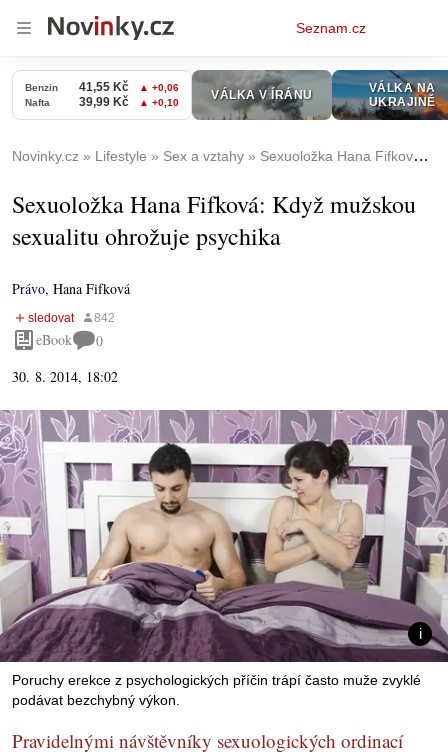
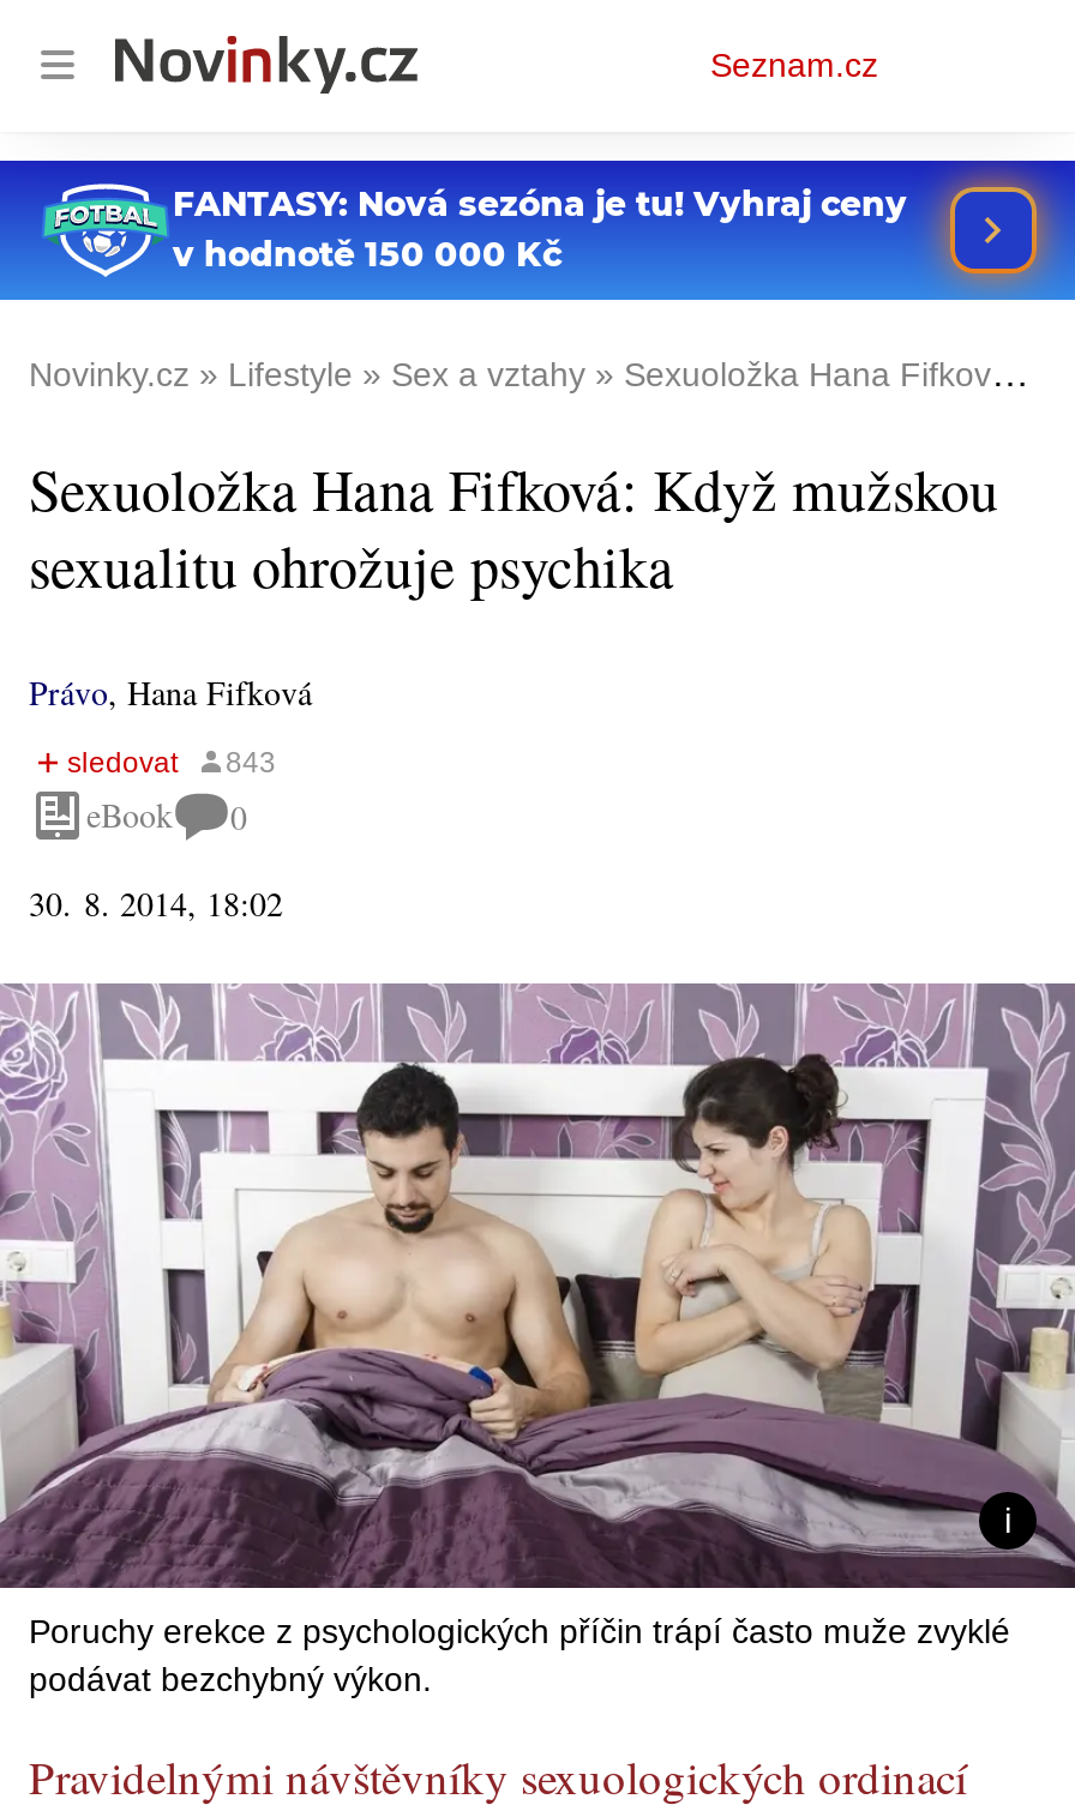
- [image]
+ [image]
